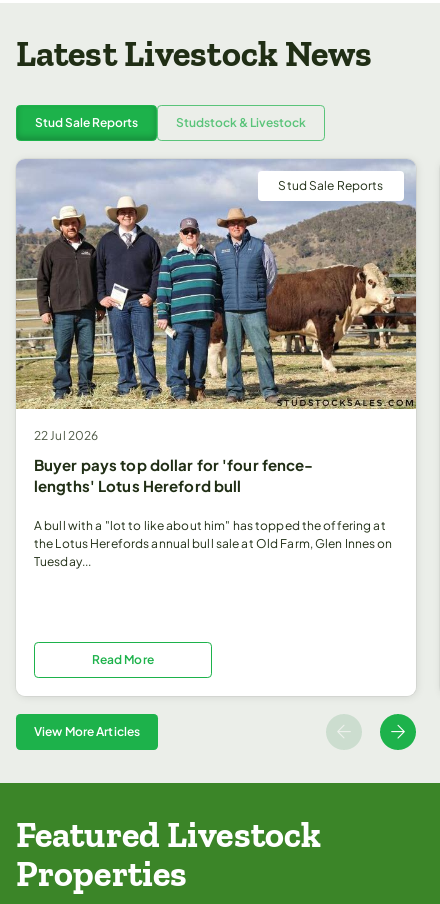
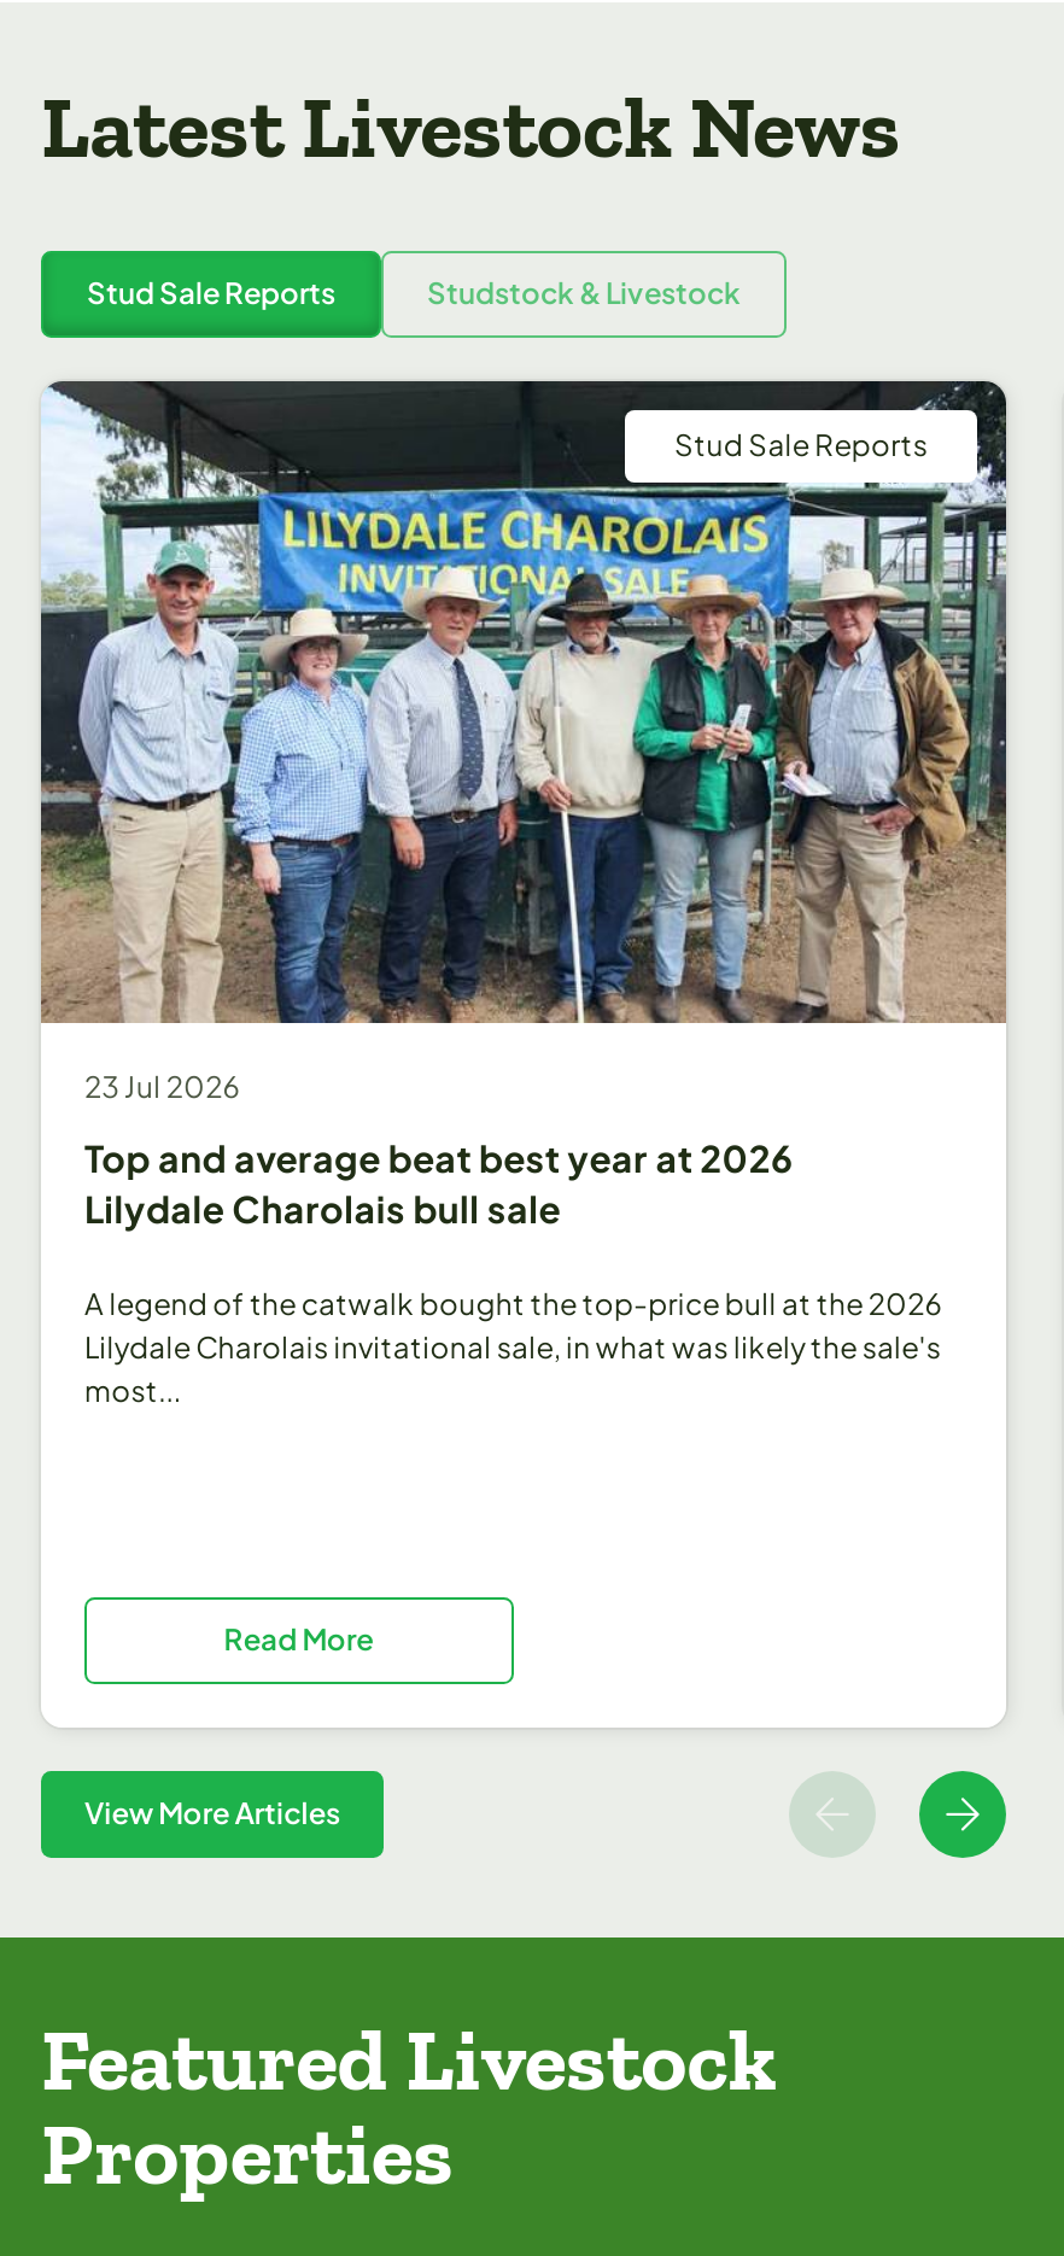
- [image]
- 22 Jul 2026
+ [image]
+ 23 Jul 2026

- Buyer pays top dollar for 'four fence-
- lengths' Lotus Hereford bull
+ Top and average beat best year at 2026
+ Lilydale Charolais bull sale

- A bull with a "lot to like about him" has topped the offering at
- the Lotus Herefords annual bull sale at Old Farm, Glen Innes on
- Tuesday...
+ A legend of the catwalk bought the top-price bull at the 2026
+ Lilydale Charolais invitational sale, in what was likely the sale's
+ most...
